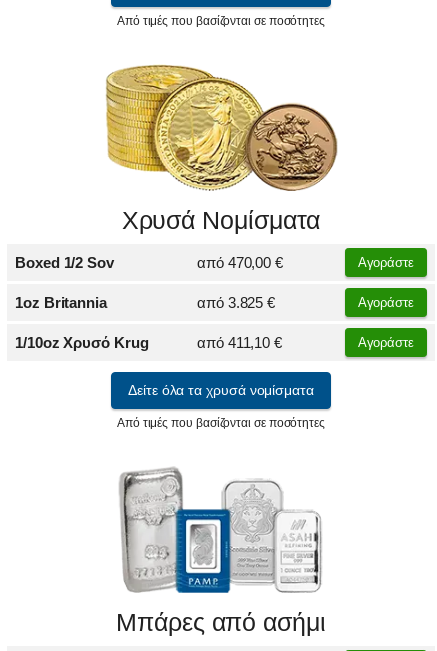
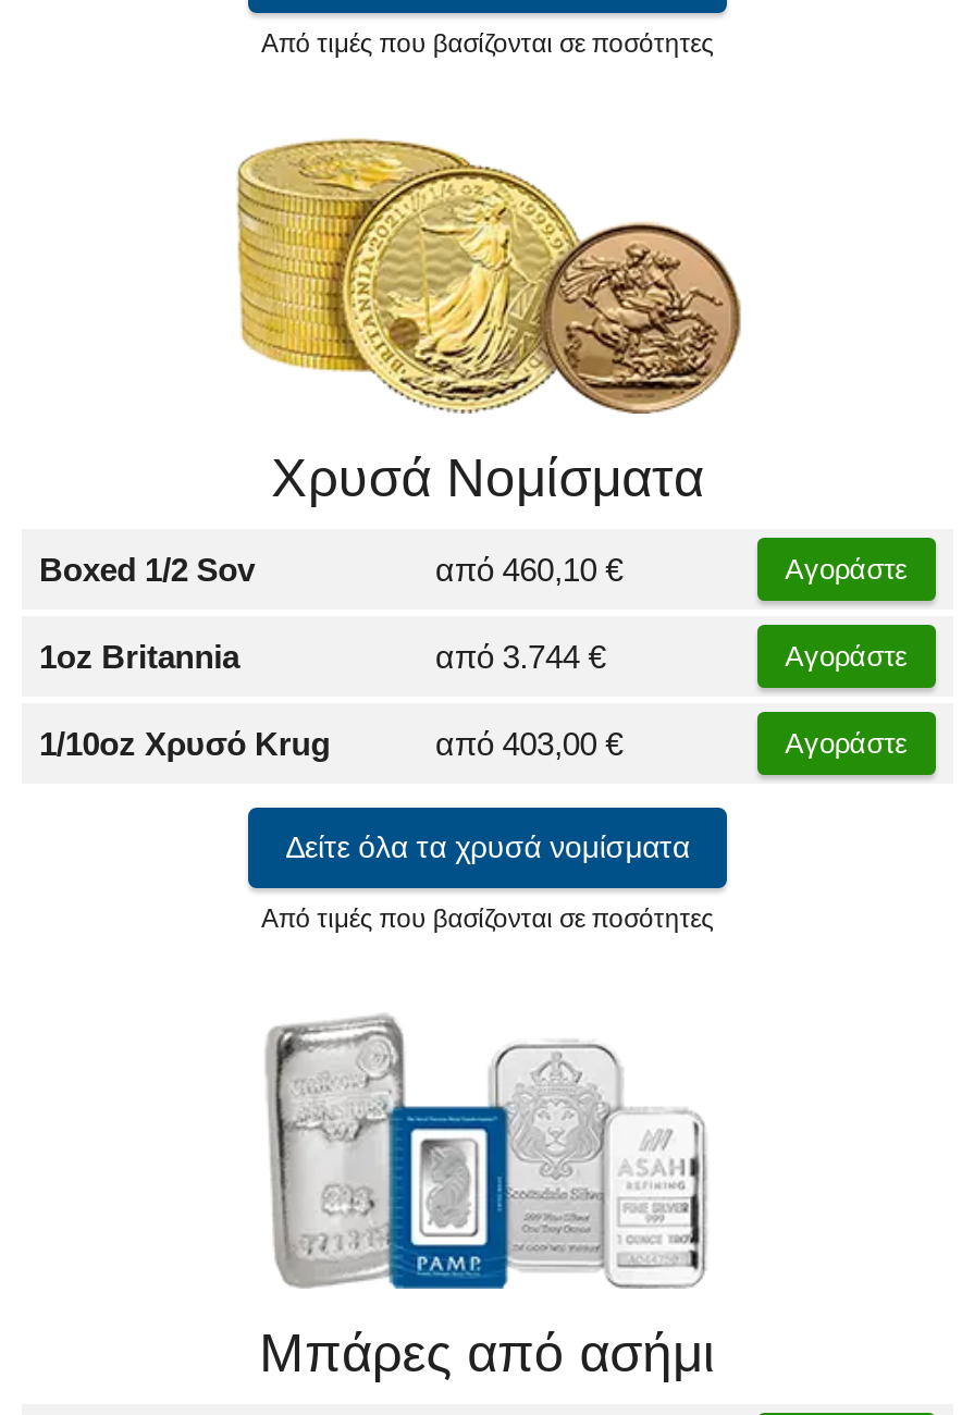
- από 470,00 €
+ από 460,10 €

- από 3.825 €
+ από 3.744 €

- από 411,10 €
+ από 403,00 €
